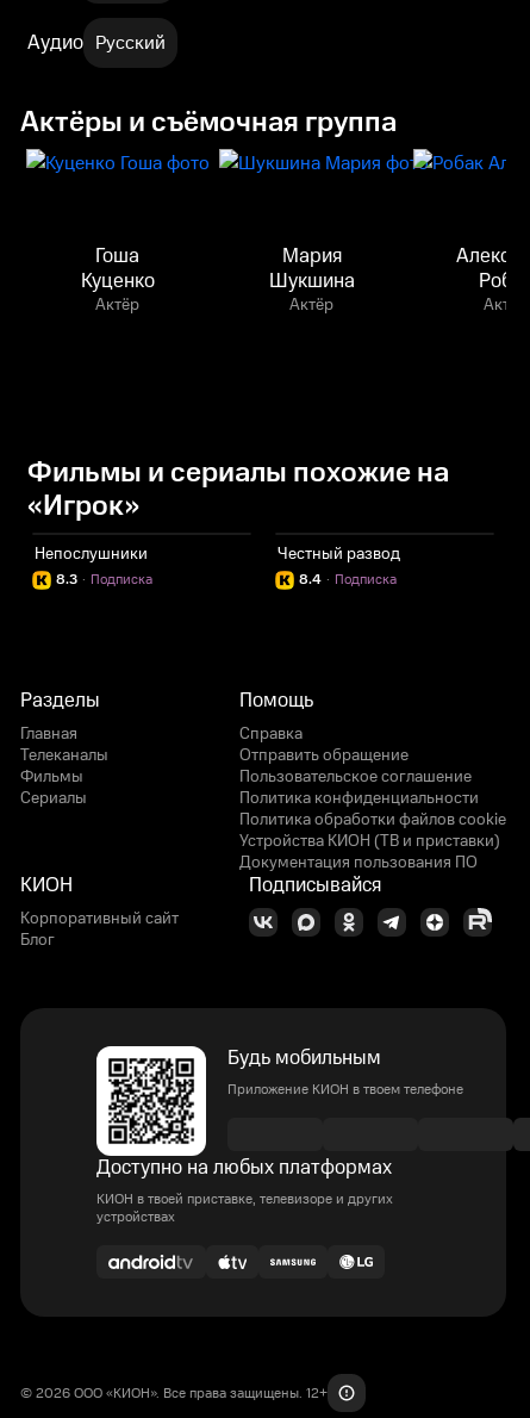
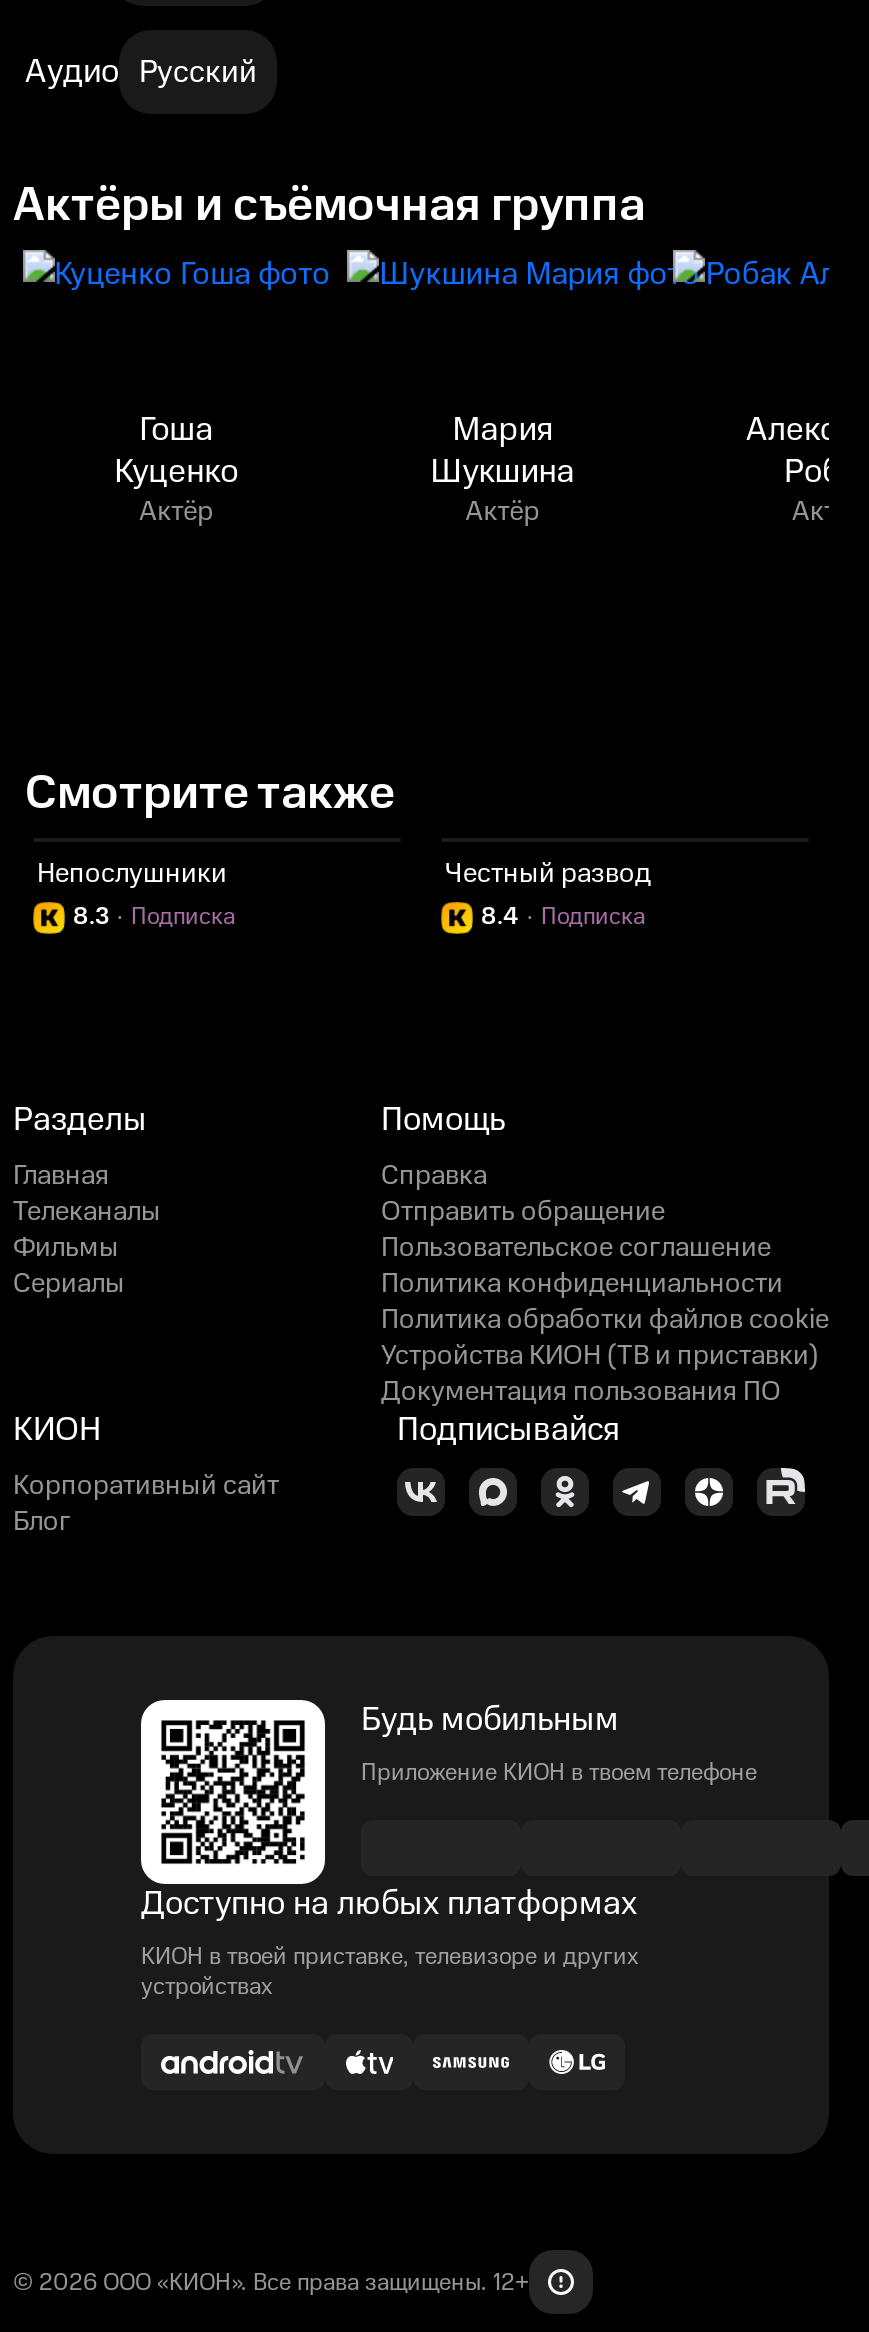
- Фильмы и сериалы похожие на
- «Игрок»
+ Смотрите также
